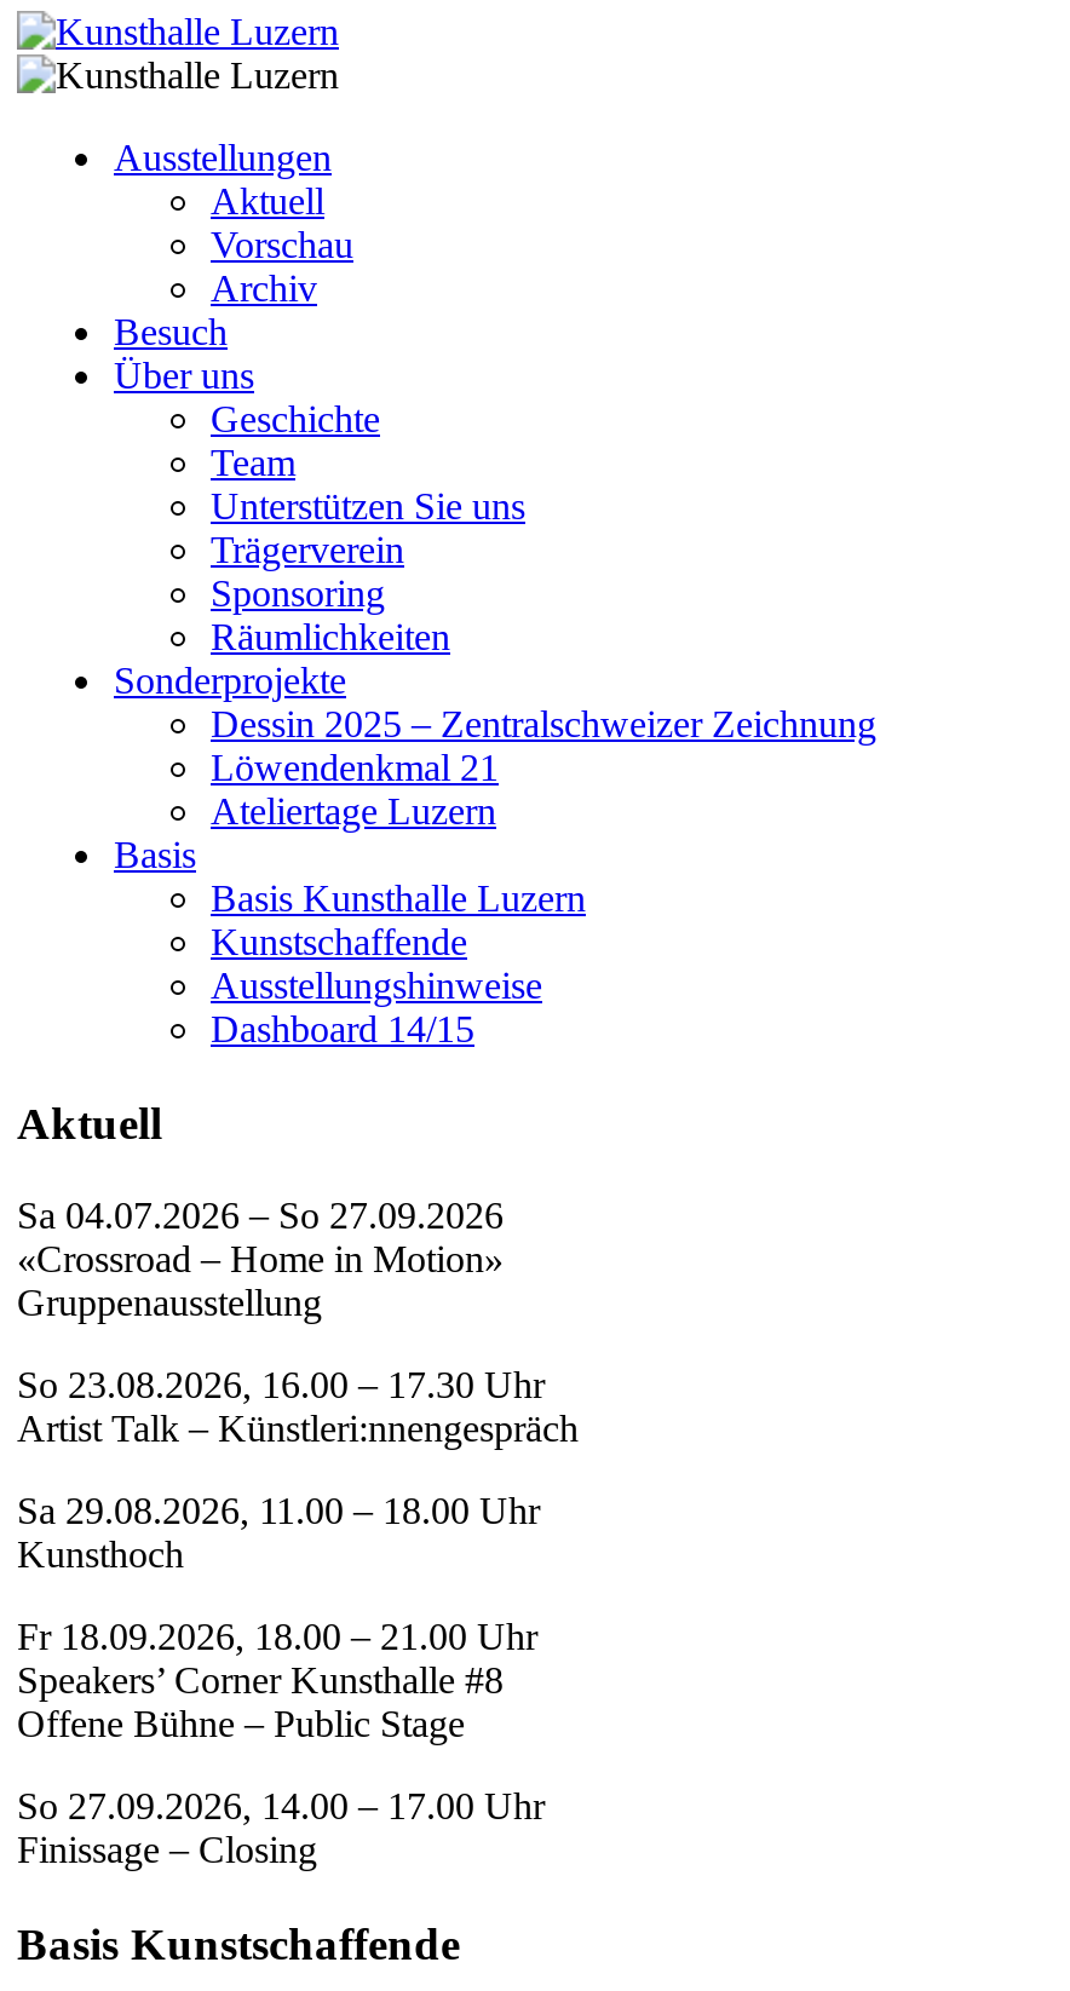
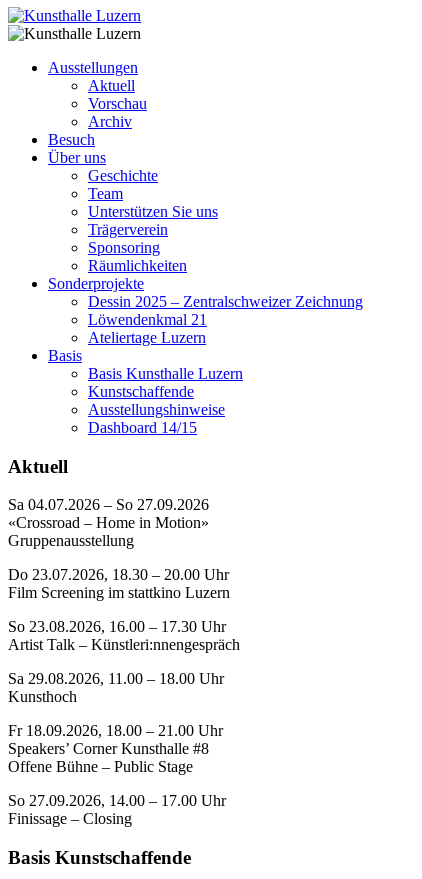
+ Do 23.07.2026, 18.30 – 20.00 Uhr
+ Film Screening im stattkino Luzern
